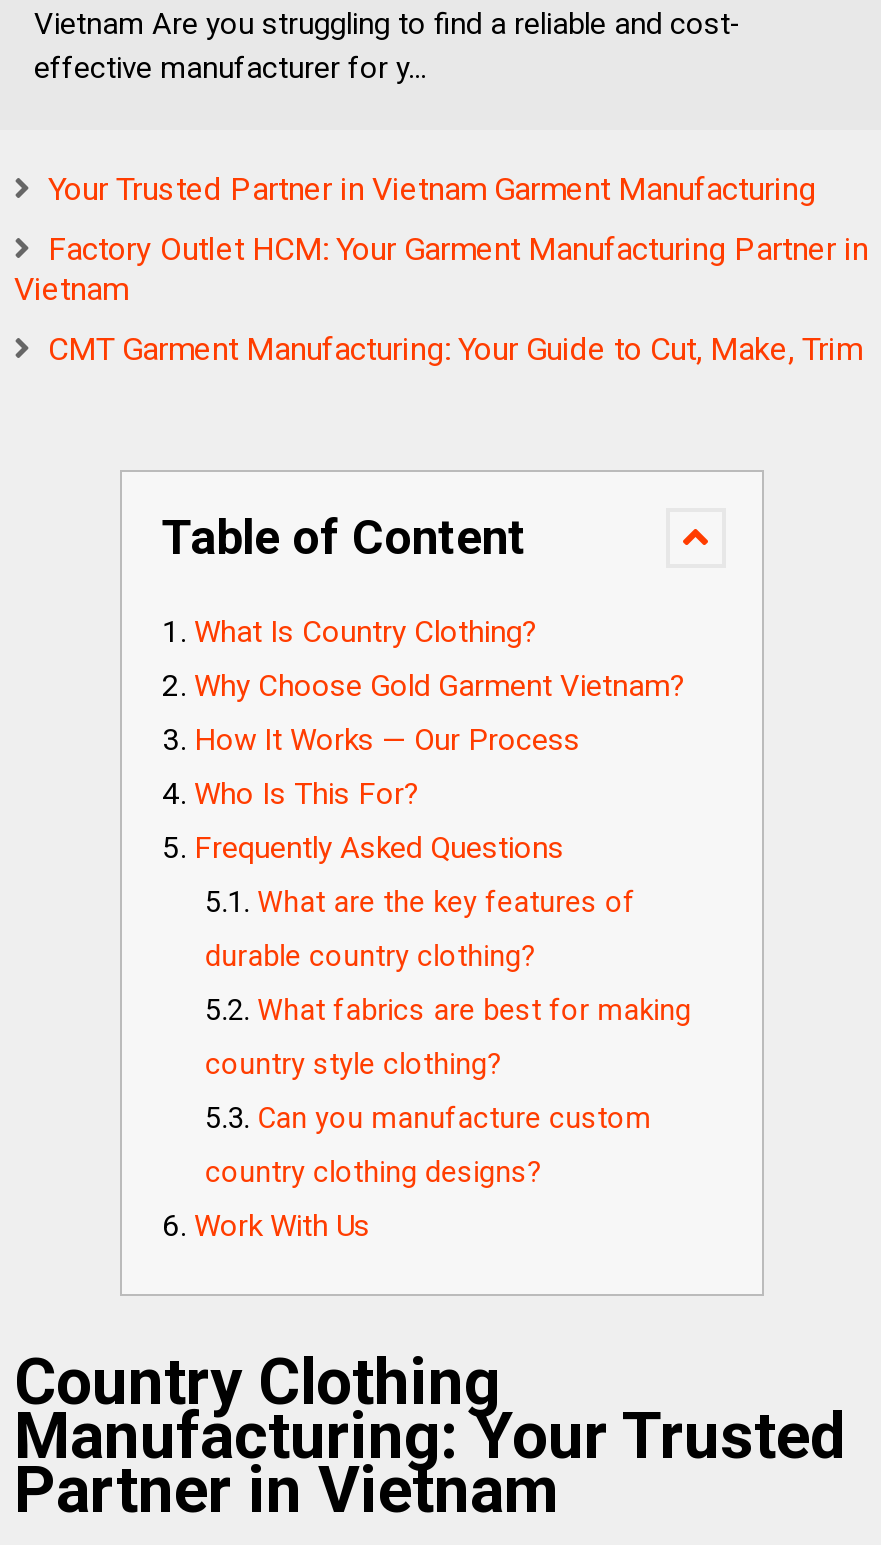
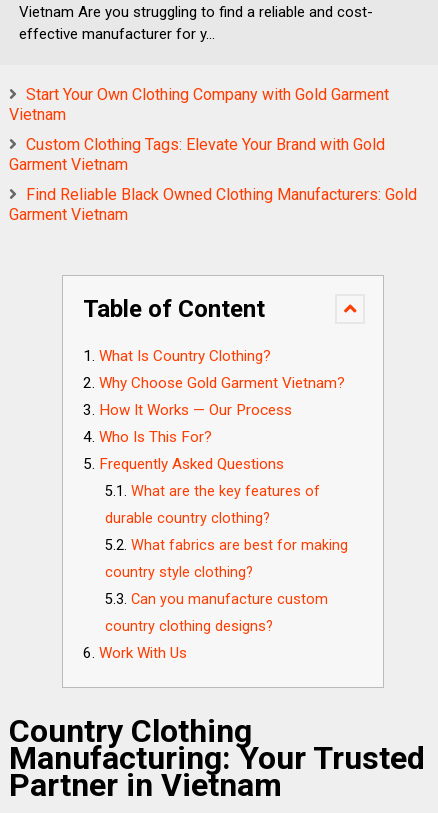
- Your Trusted Partner in Vietnam Garment Manufacturing
- Factory Outlet HCM: Your Garment Manufacturing Partner in
+ Start Your Own Clothing Company with Gold Garment

moved up: Vietnam

- CMT Garment Manufacturing: Your Guide to Cut, Make, Trim
+ Custom Clothing Tags: Elevate Your Brand with Gold
+ Garment Vietnam
+ Find Reliable Black Owned Clothing Manufacturers: Gold
+ Garment Vietnam
